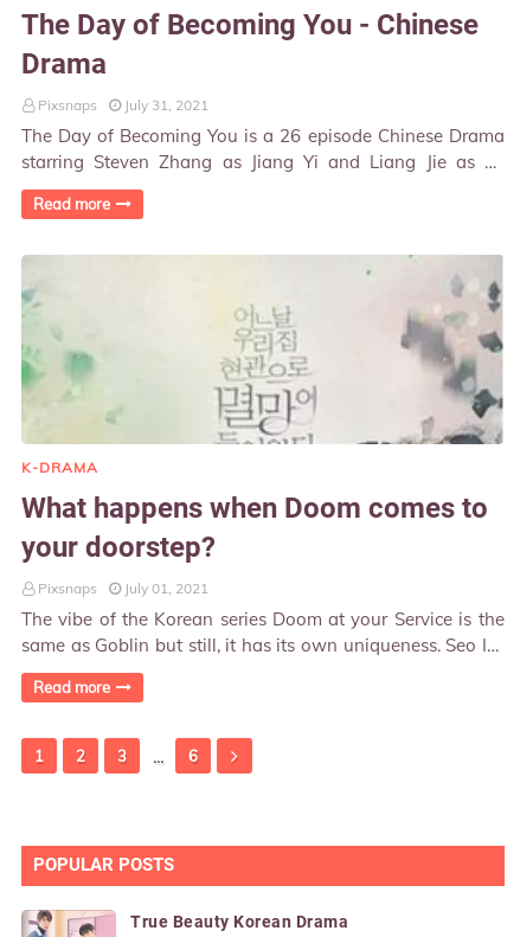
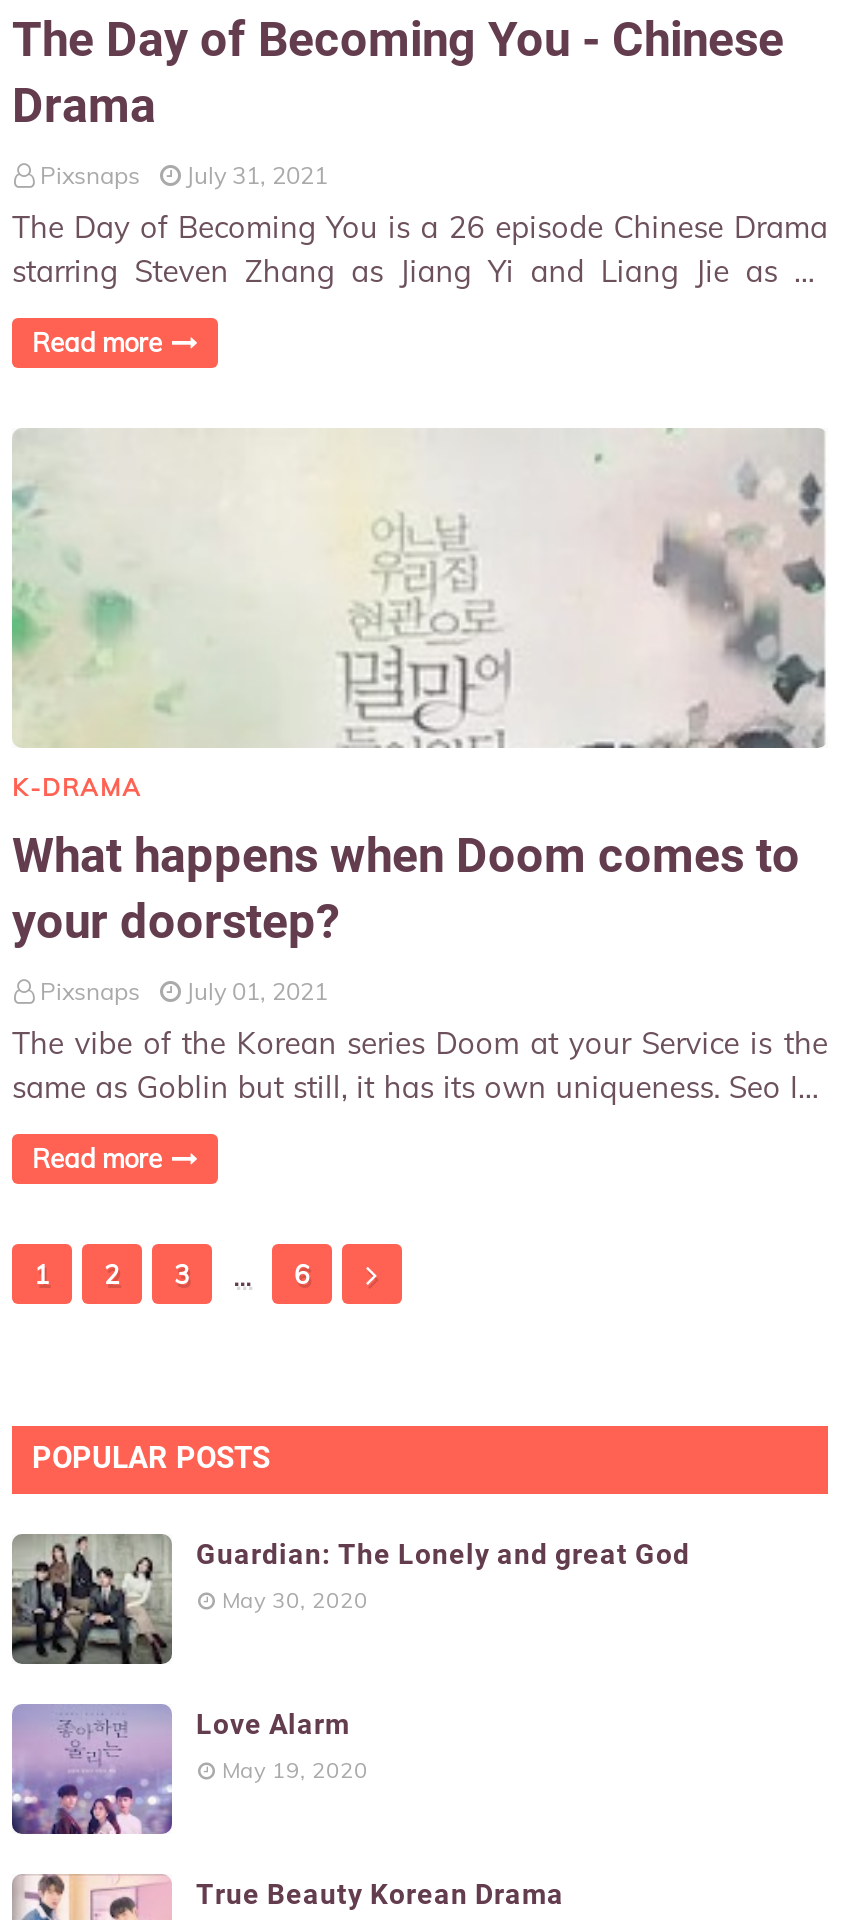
+ [image]
+ Love Alarm
+ May 19, 2020

+ [image]
+ Guardian: The Lonely and great God
+ May 30, 2020
